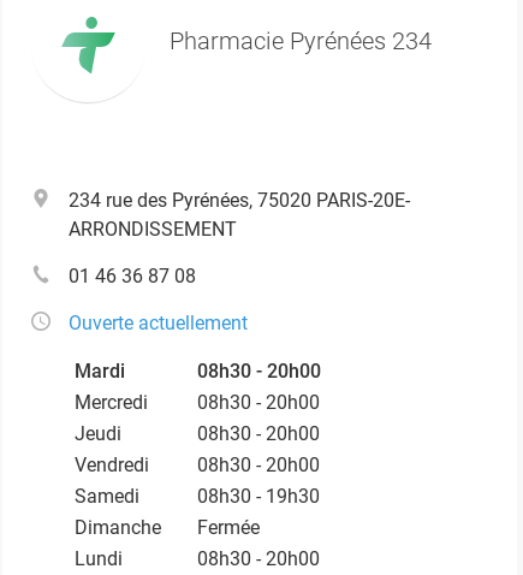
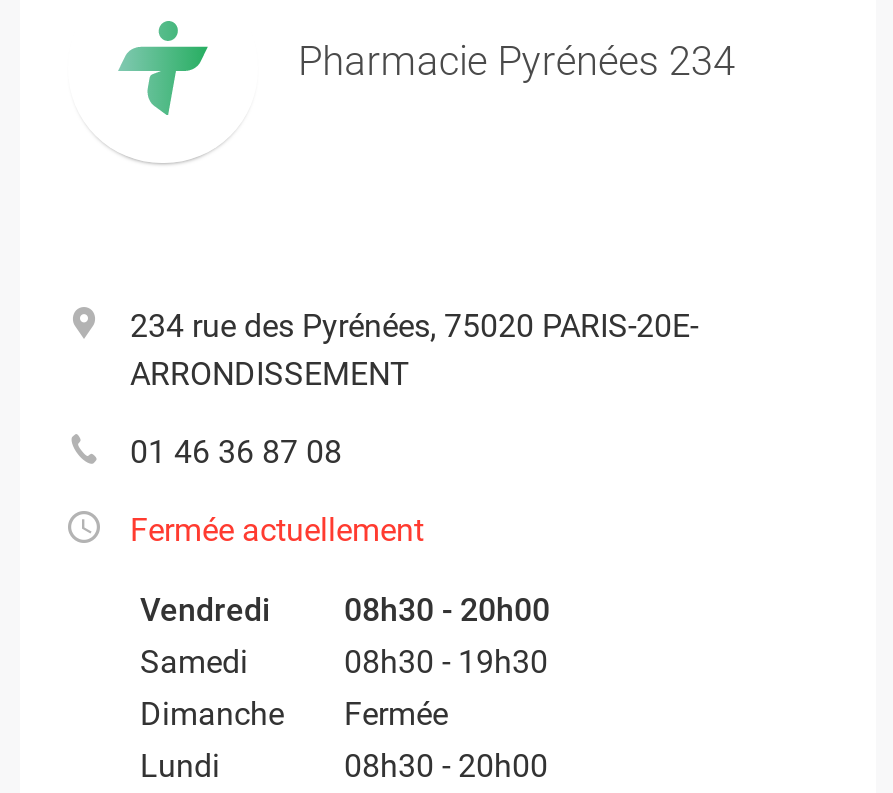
- Ouverte actuellement
- Mardi
- 08h30 - 20h00
- Mercredi
- 08h30 - 20h00
- Jeudi
- 08h30 - 20h00
+ Fermée actuellement
